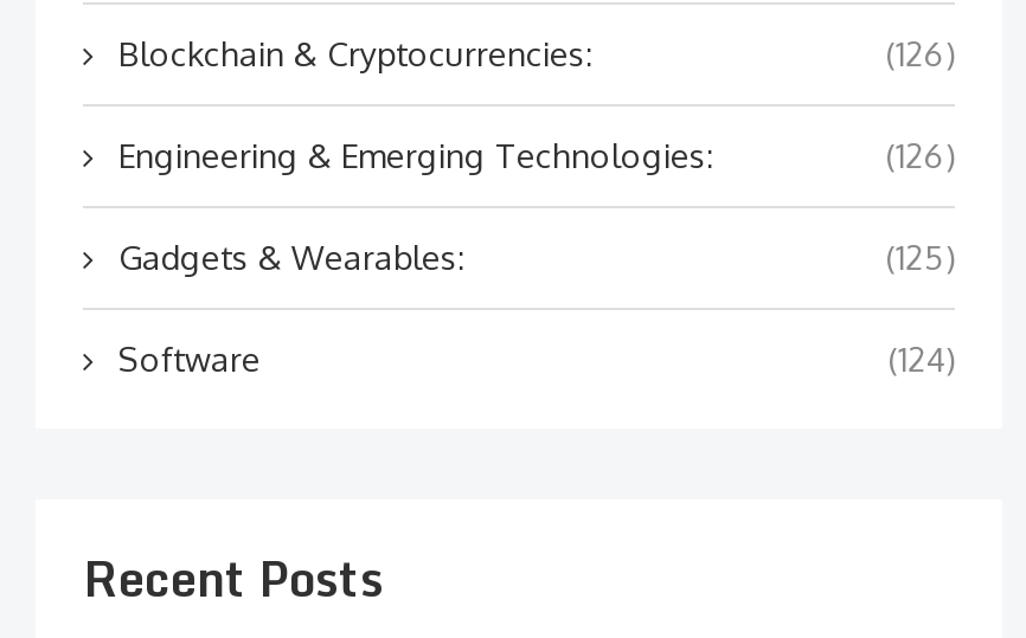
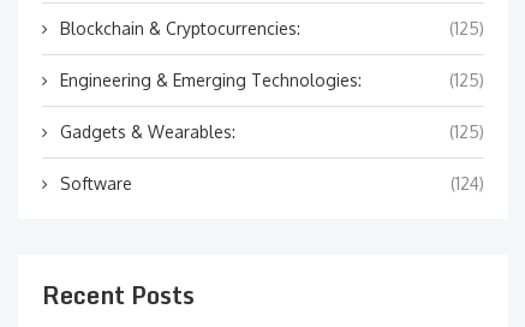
- (126)
+ (125)

- (126)
+ (125)
